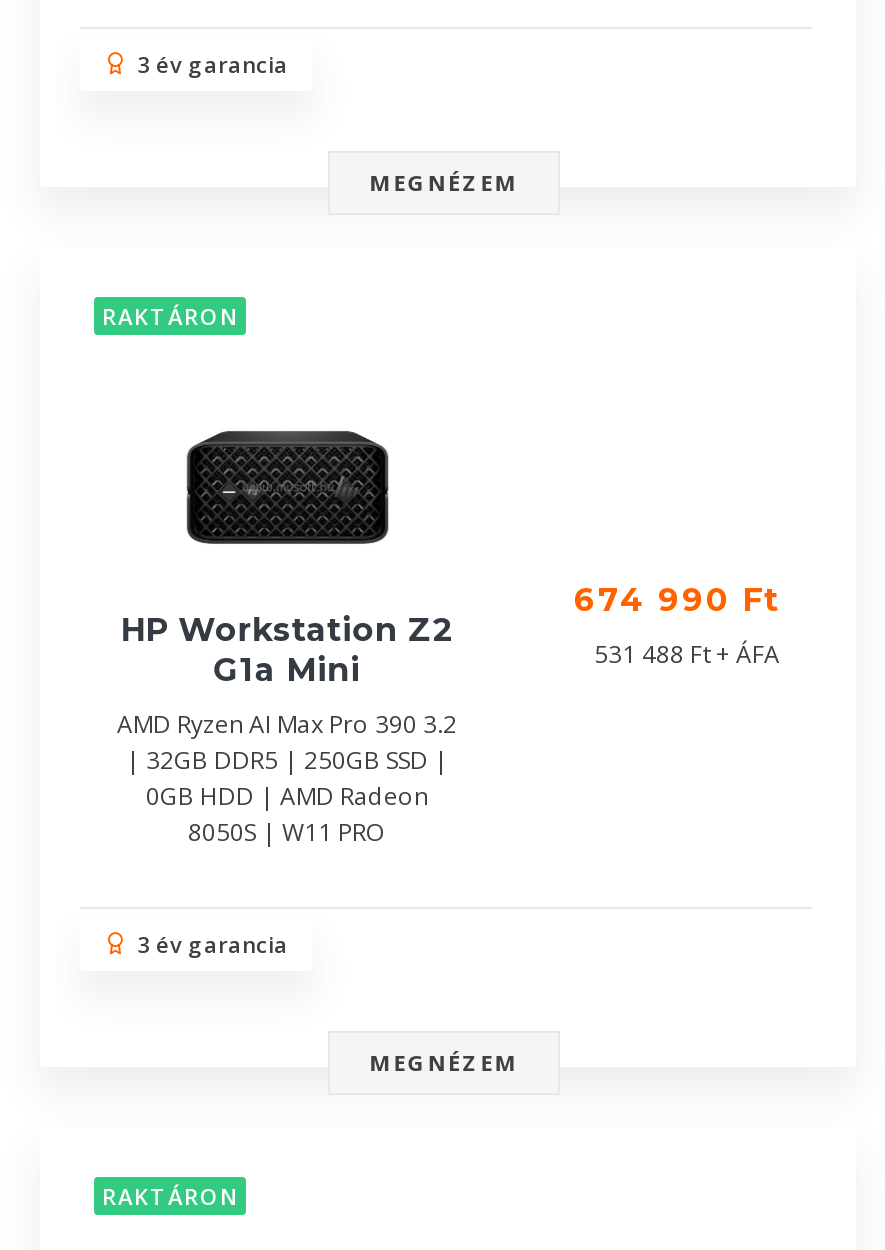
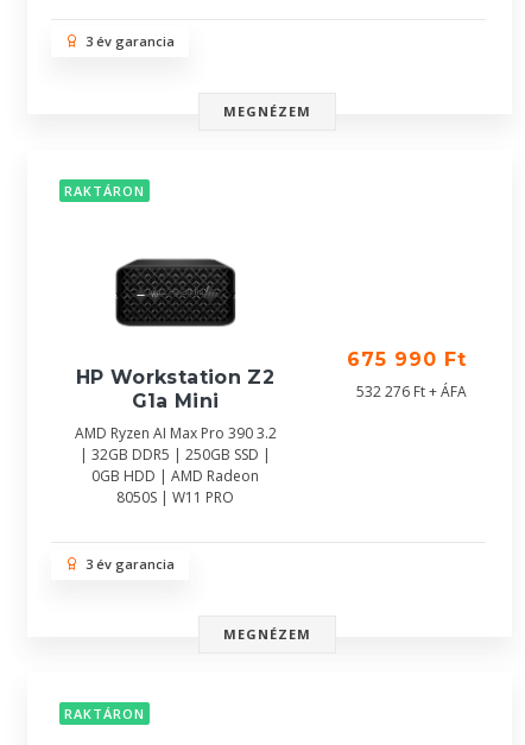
- 674 990 Ft
+ 675 990 Ft

- 531 488 Ft + ÁFA
+ 532 276 Ft + ÁFA
